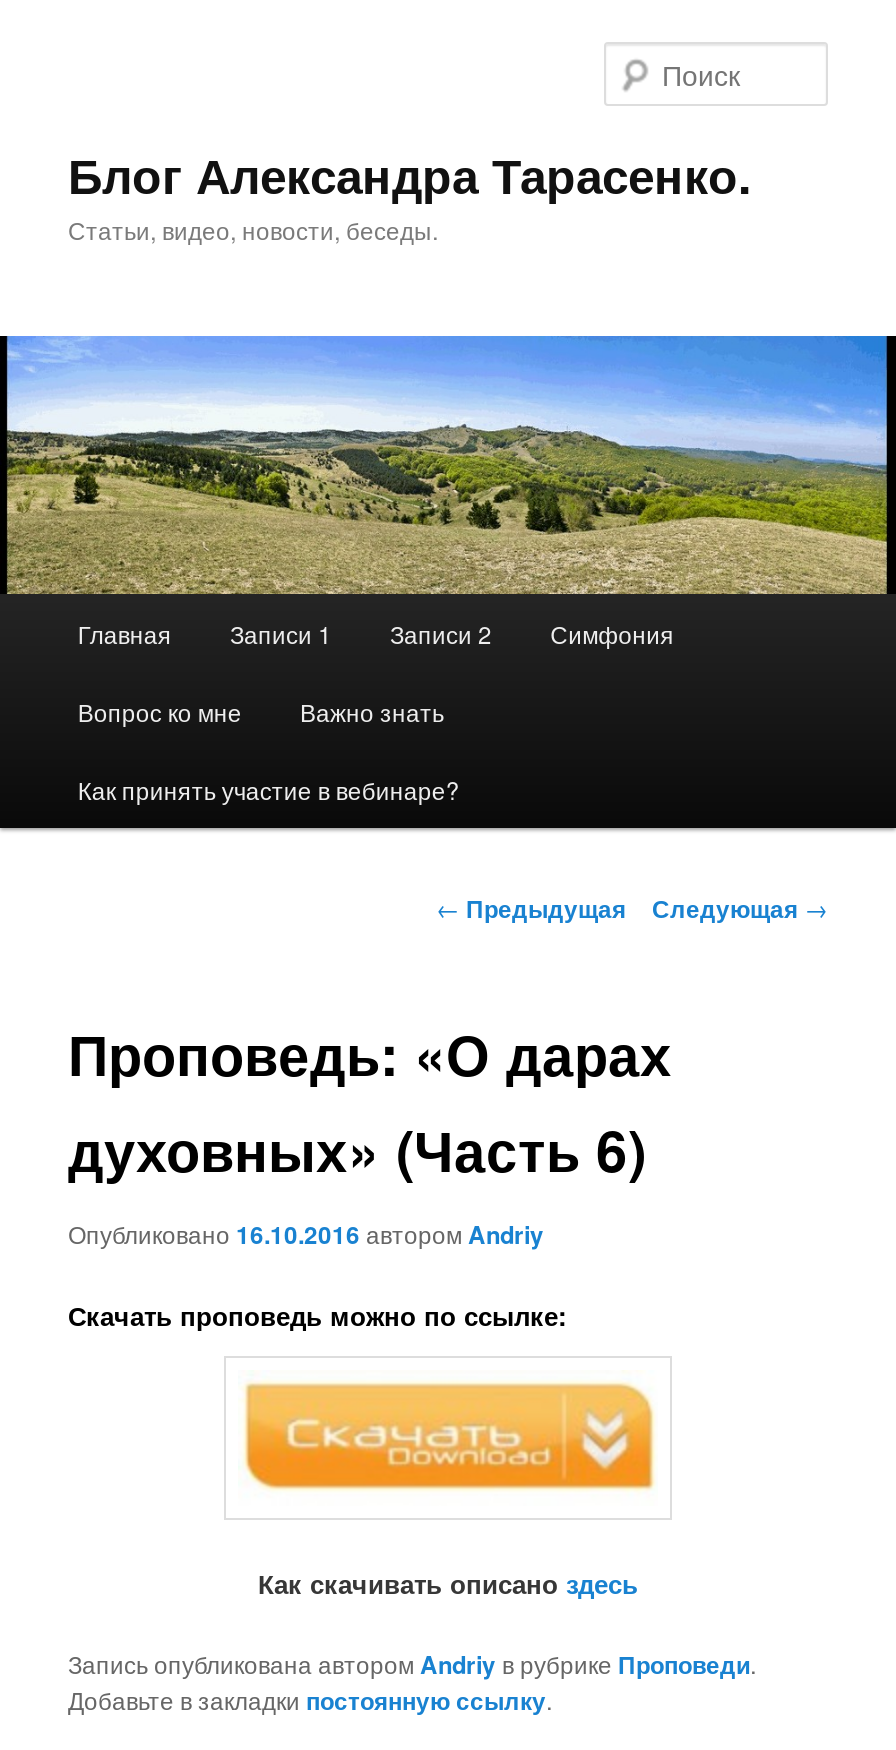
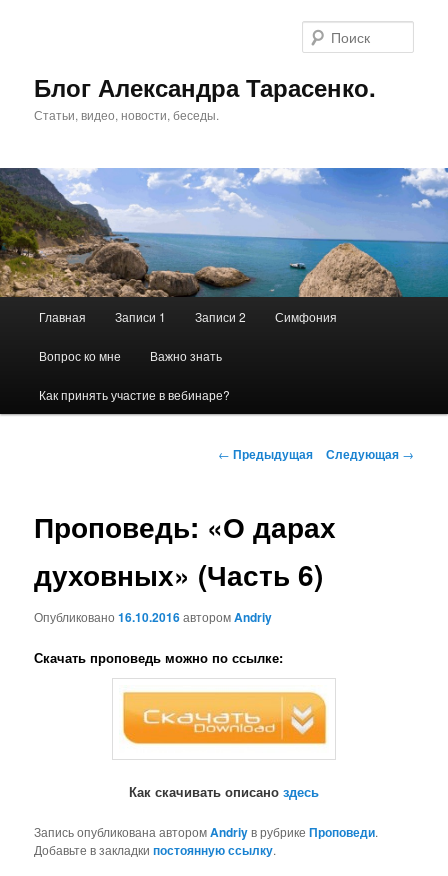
- [image]
+ [image]
